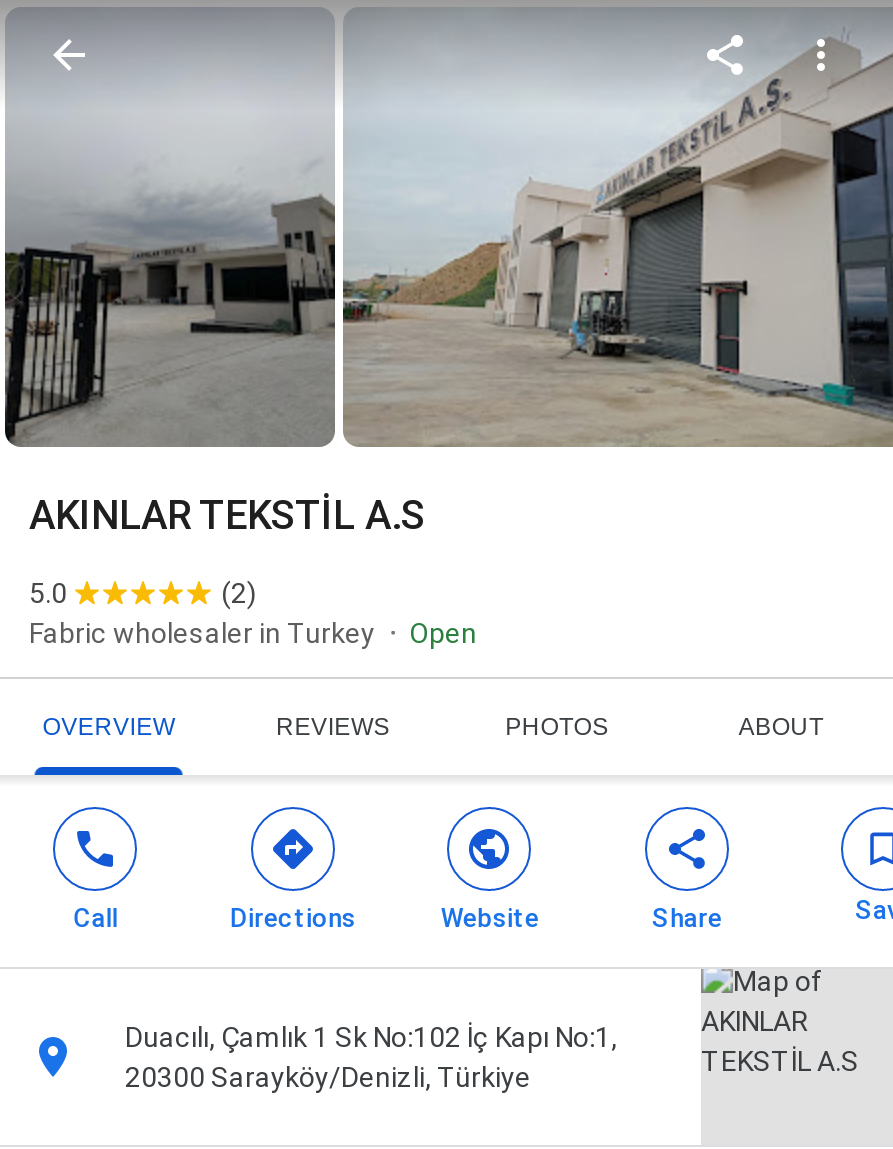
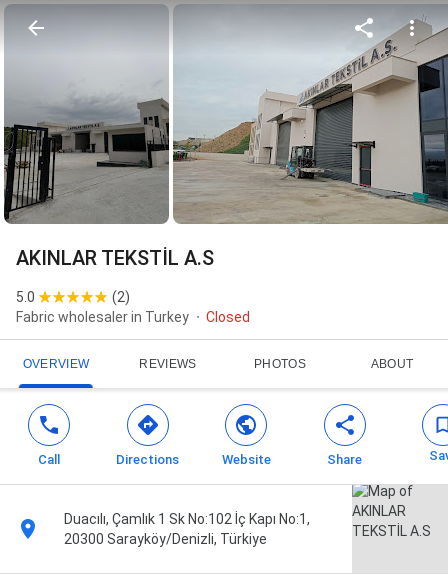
- Open
+ Closed
